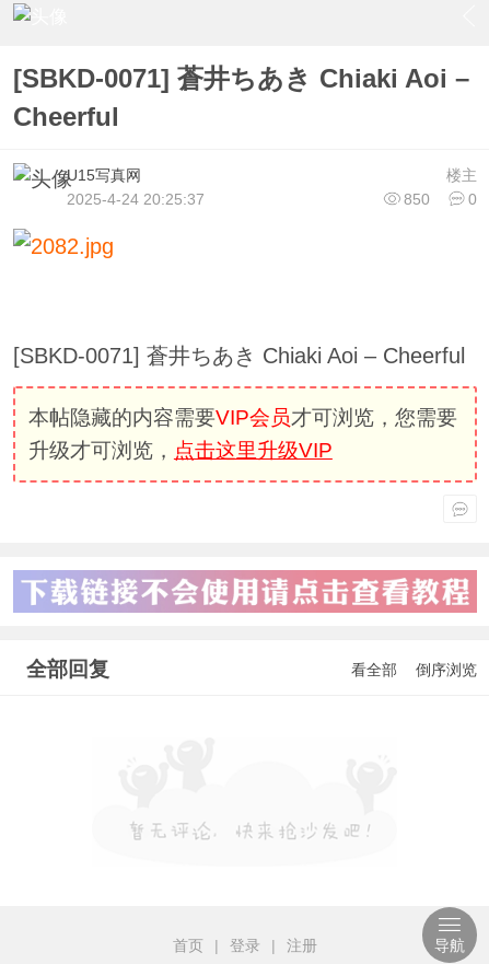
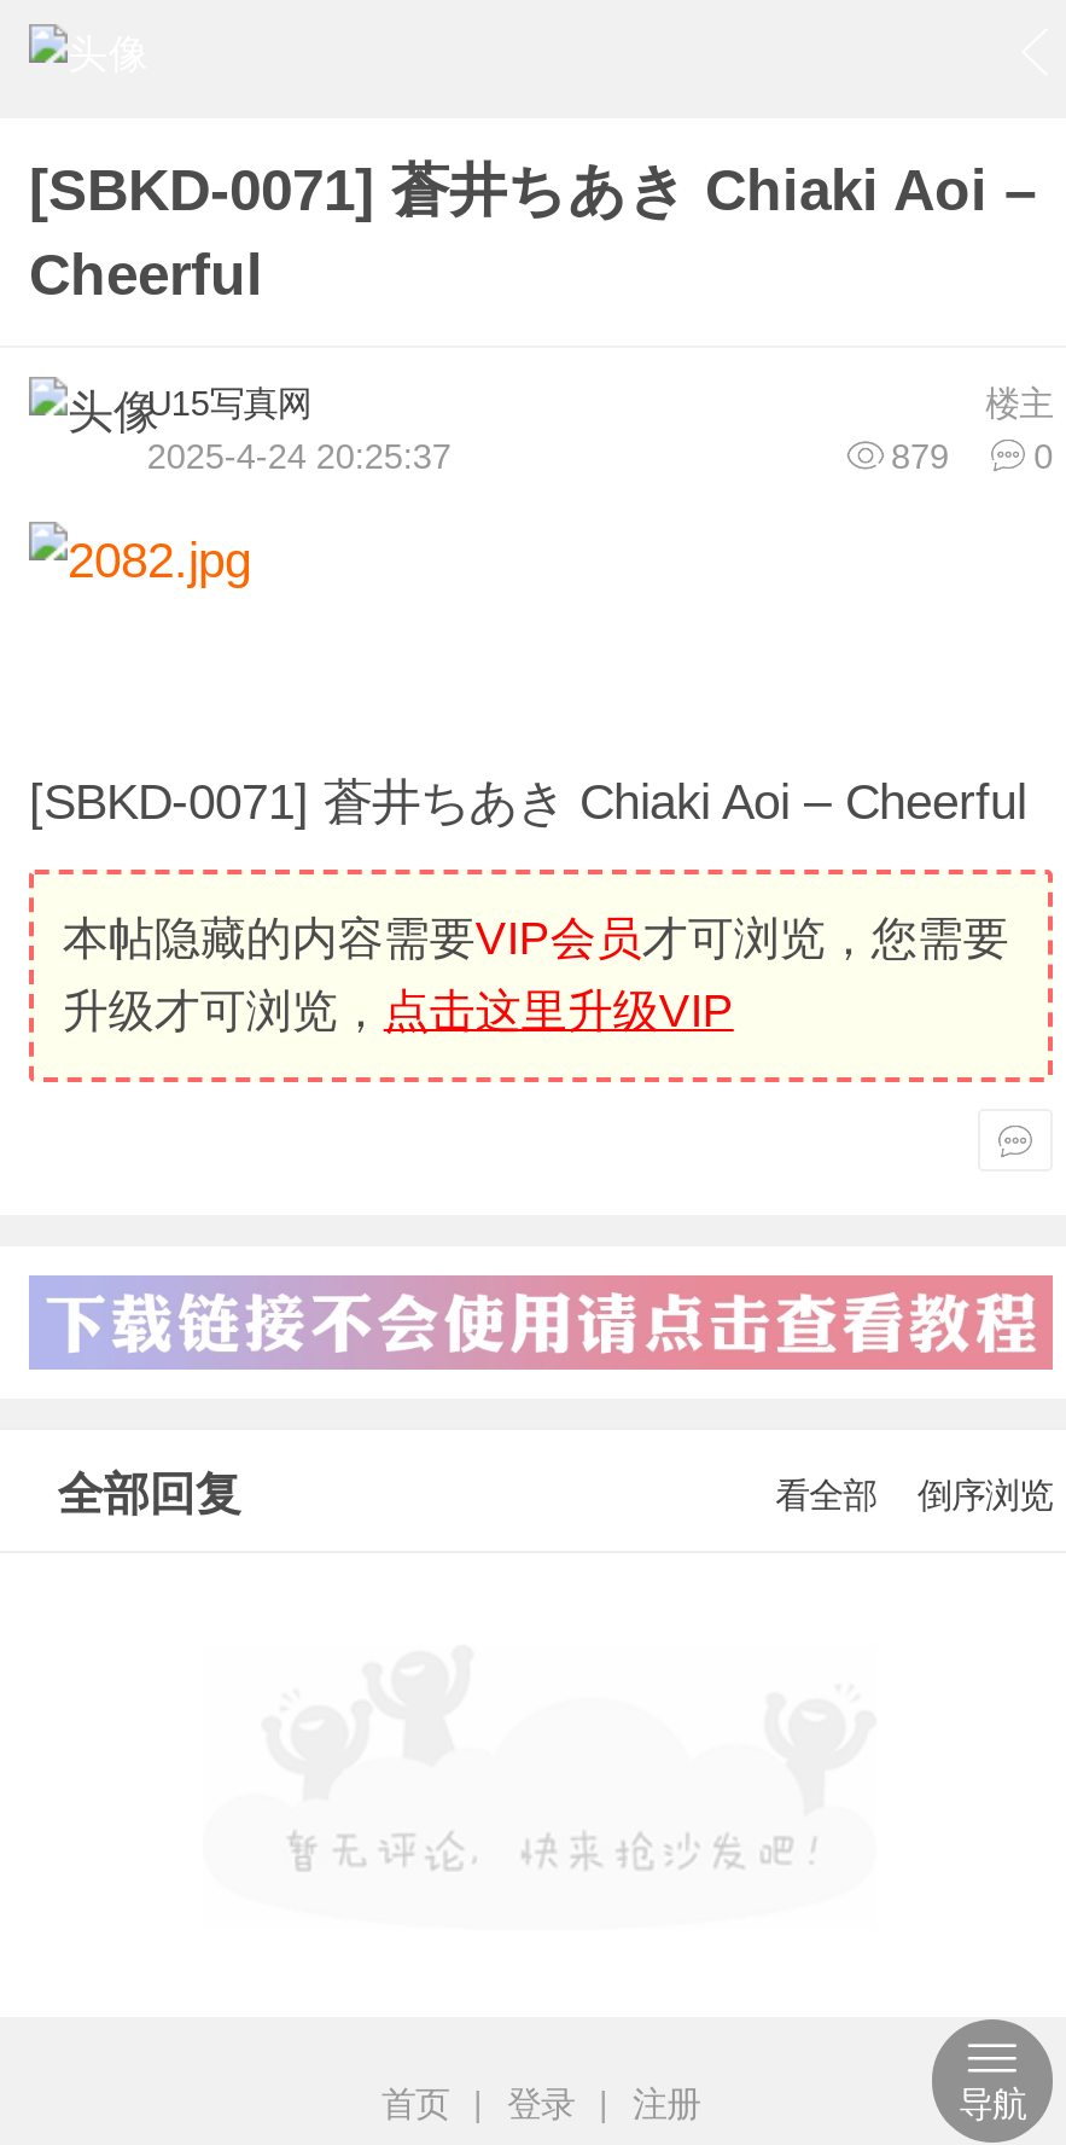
- 850 0
+ 879 0
